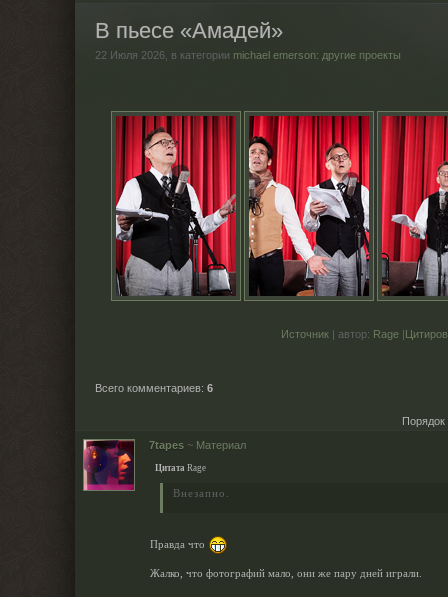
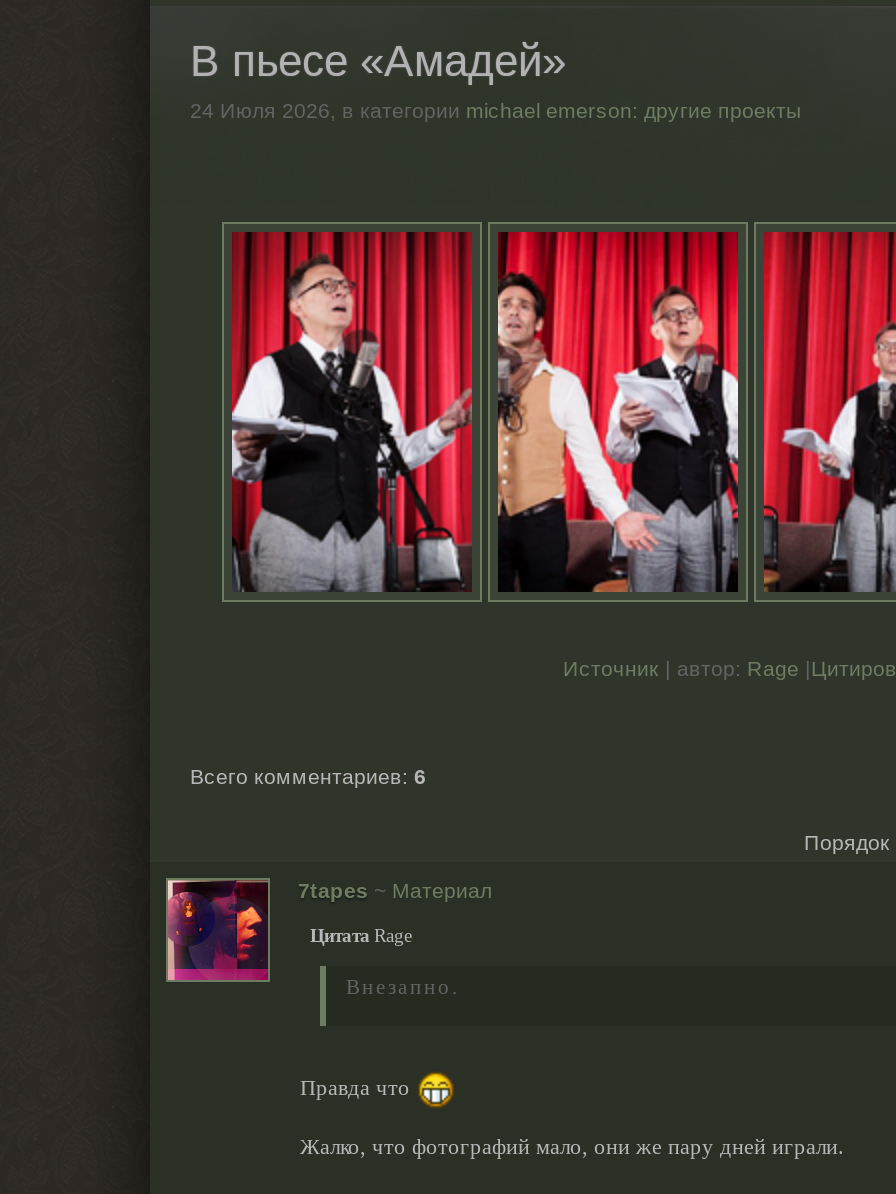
- 22 Июля 2026, в категории michael emerson: другие проекты
+ 24 Июля 2026, в категории michael emerson: другие проекты
